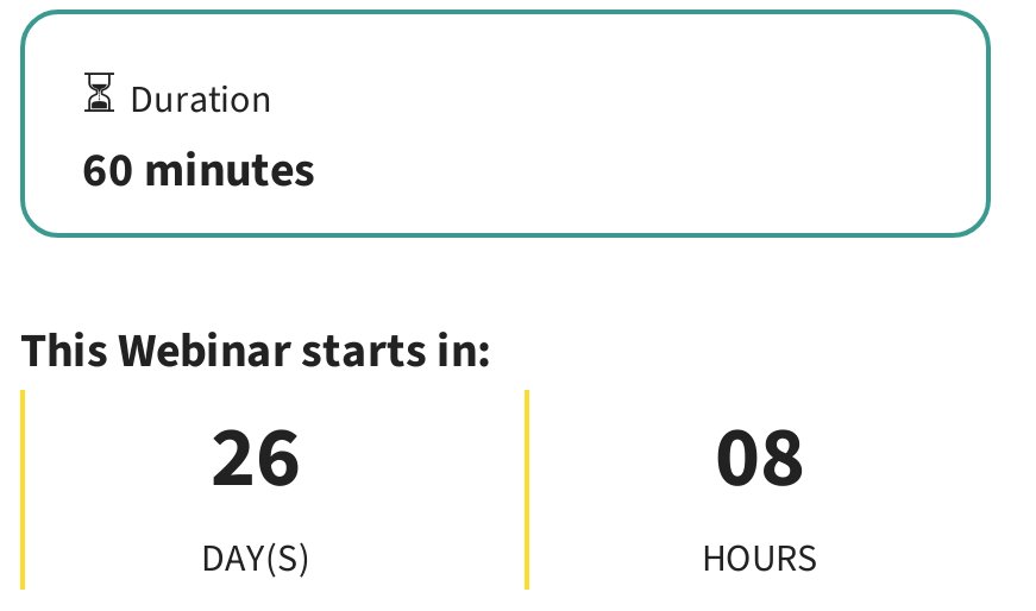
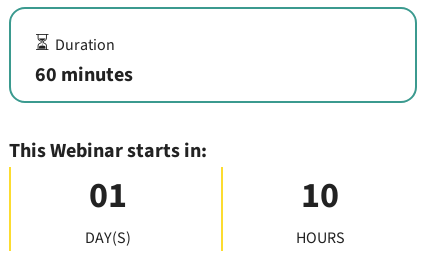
- 26
+ 01

- 08
+ 10
